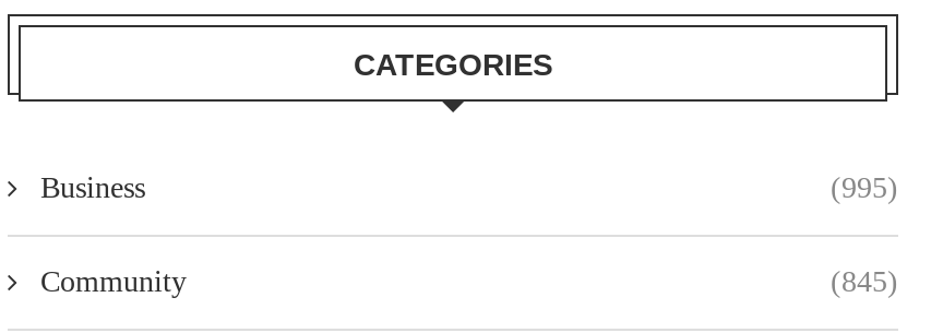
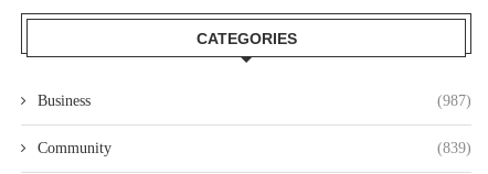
- (995)
+ (987)

- (845)
+ (839)
